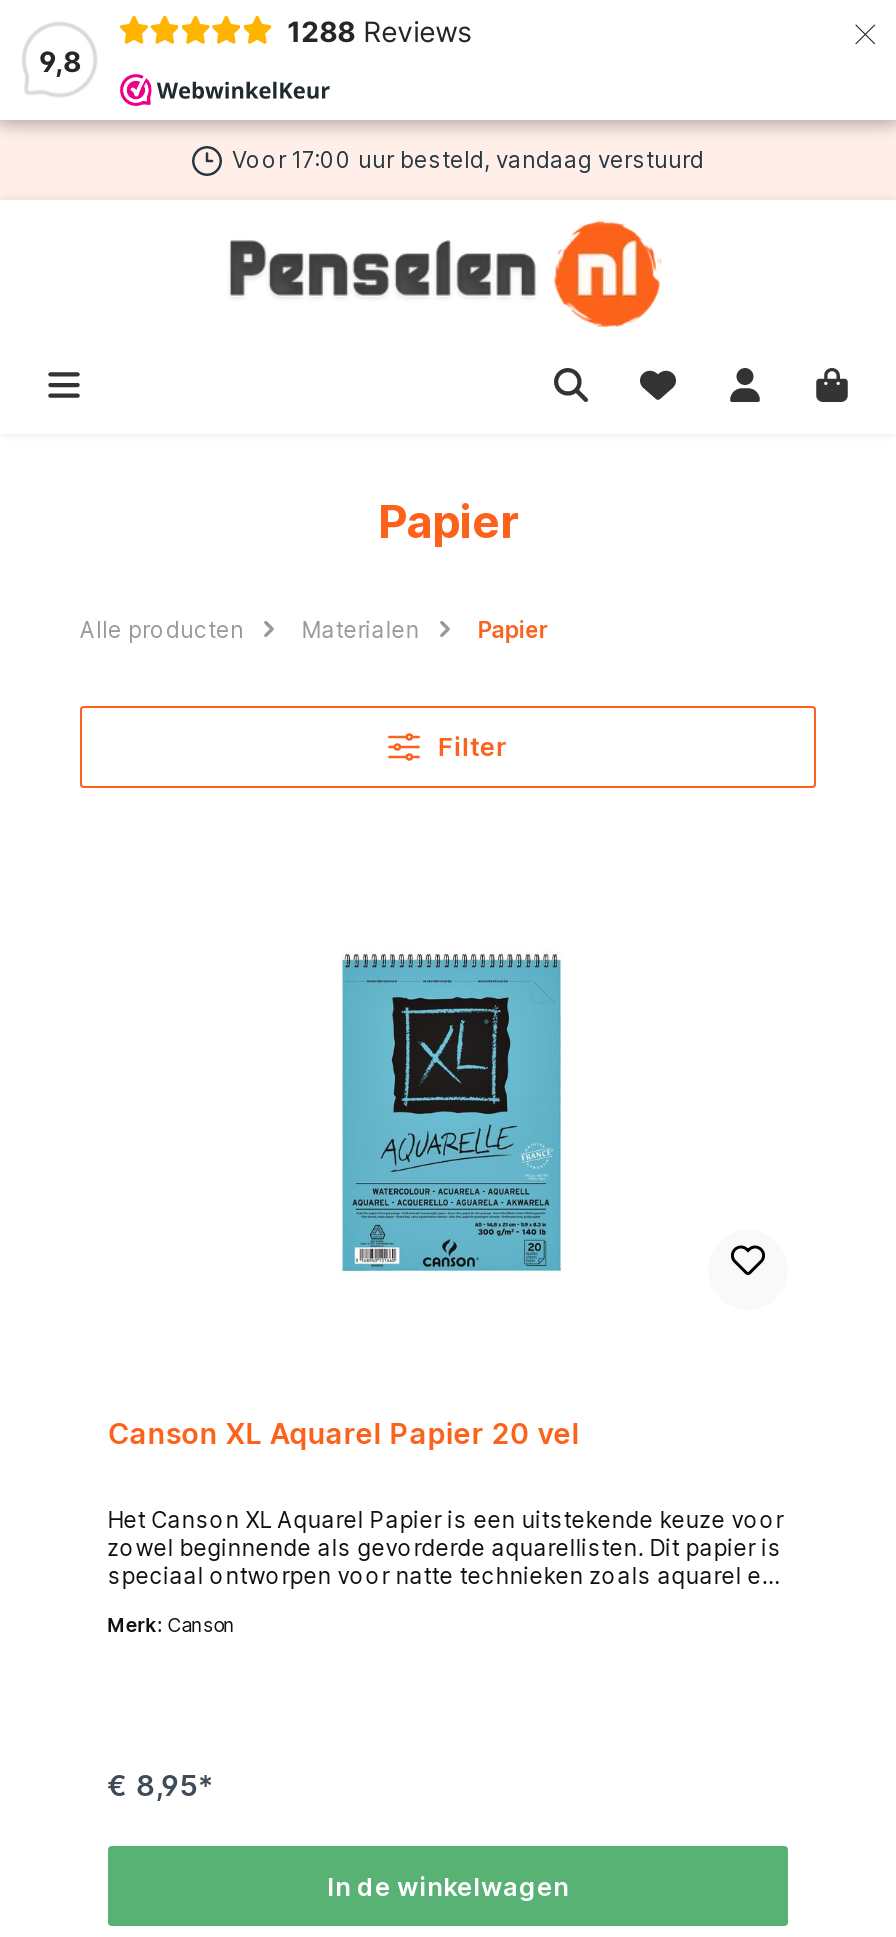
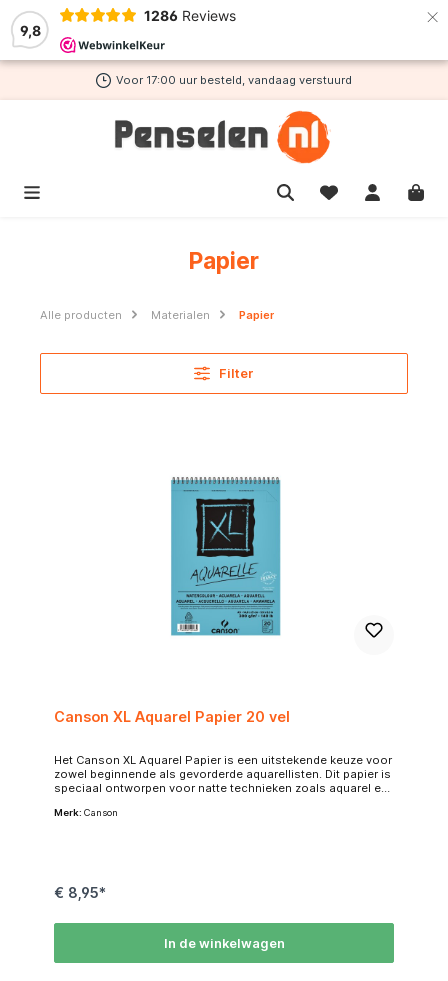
- 1288 Reviews
+ 1286 Reviews
